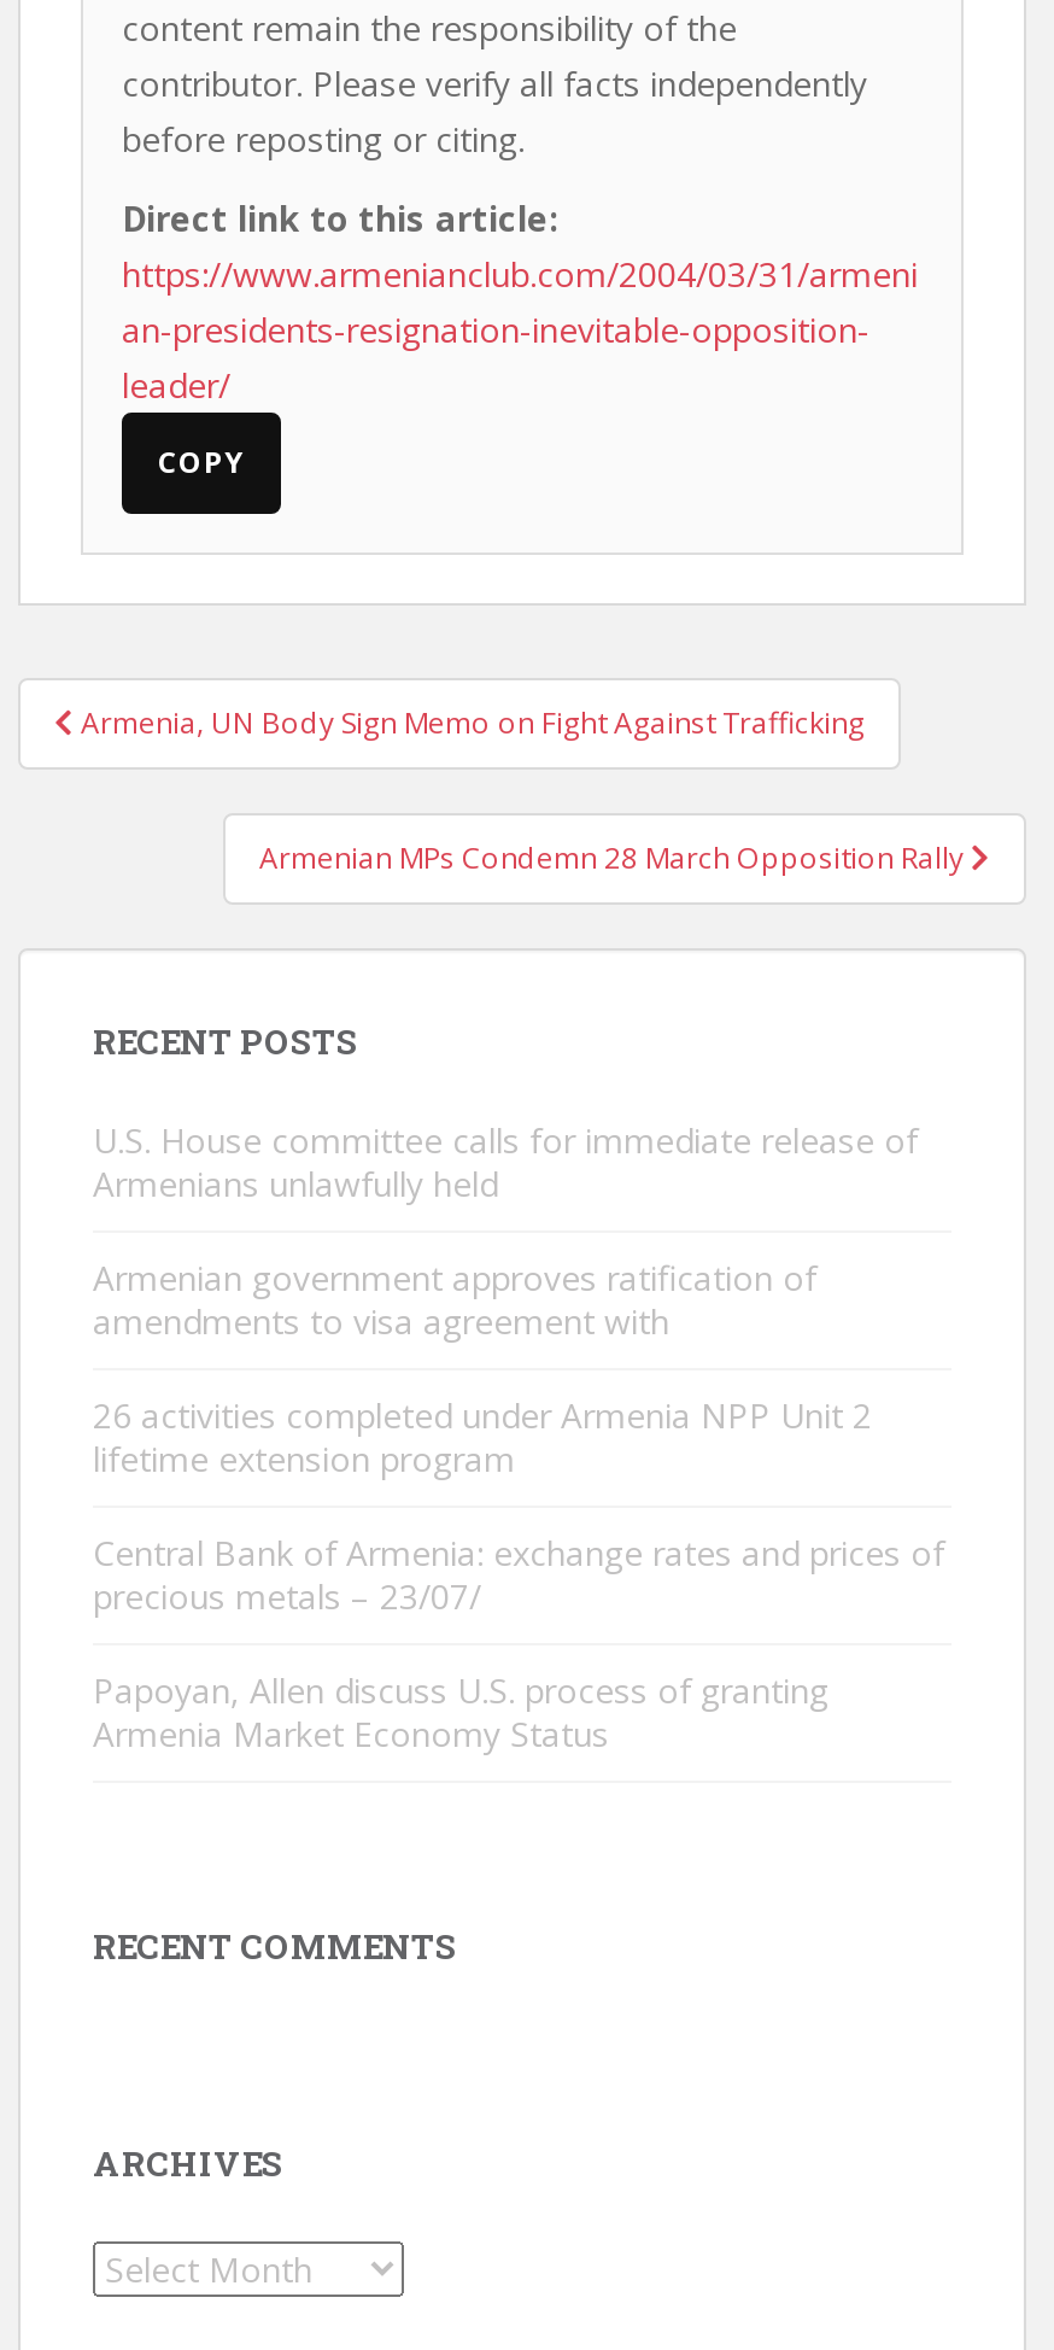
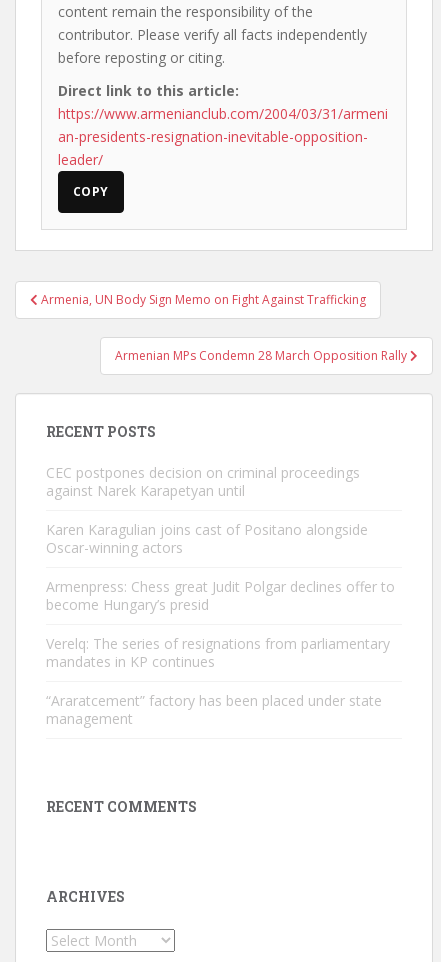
- U.S. House committee calls for immediate release of
- Armenians unlawfully held
+ CEC postpones decision on criminal proceedings
+ against Narek Karapetyan until

- Armenian government approves ratification of
- amendments to visa agreement with
+ Karen Karagulian joins cast of Positano alongside
+ Oscar-winning actors

- 26 activities completed under Armenia NPP Unit 2
- lifetime extension program
+ Armenpress: Chess great Judit Polgar declines offer to
+ become Hungary’s presid

- Central Bank of Armenia: exchange rates and prices of
- precious metals – 23/07/
+ Verelq: The series of resignations from parliamentary
+ mandates in KP continues

- Papoyan, Allen discuss U.S. process of granting
- Armenia Market Economy Status
+ “Araratcement” factory has been placed under state
+ management
